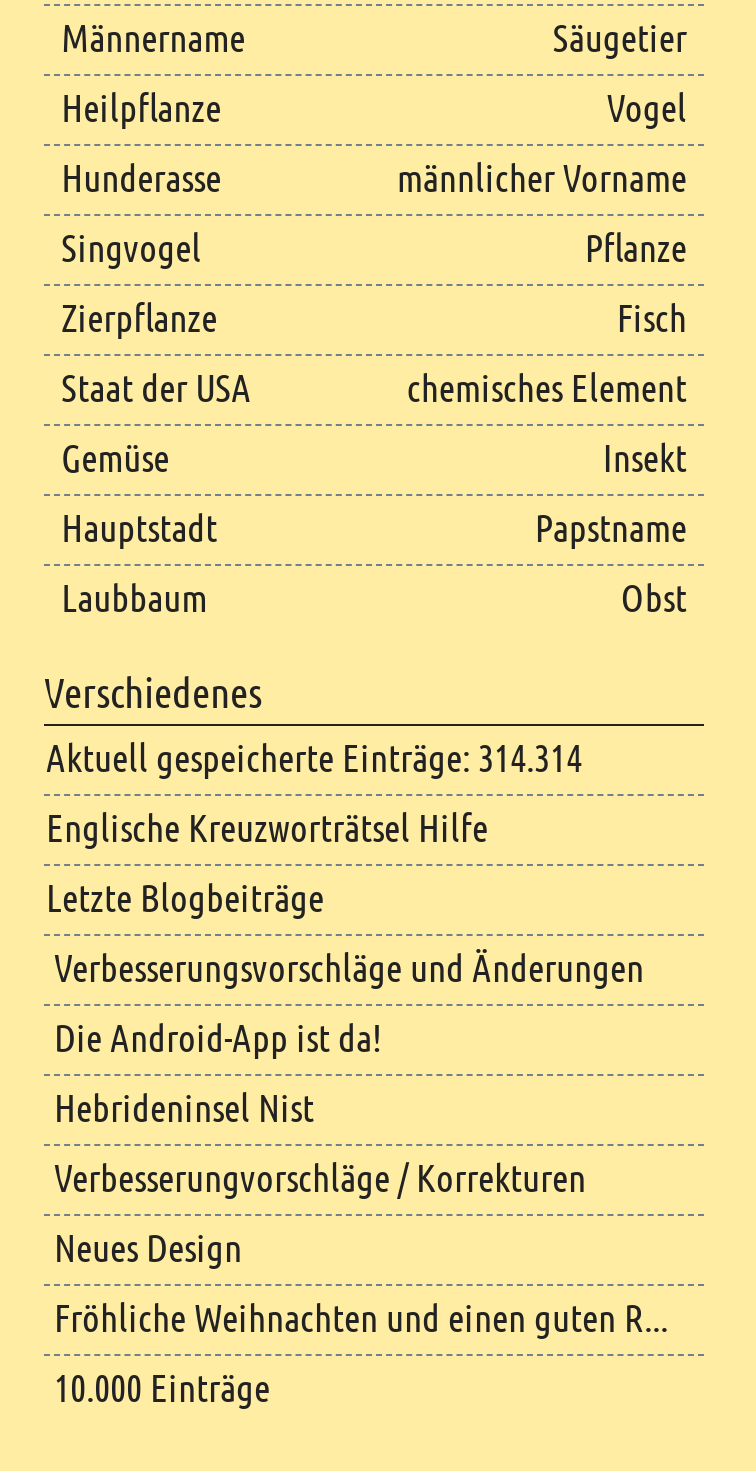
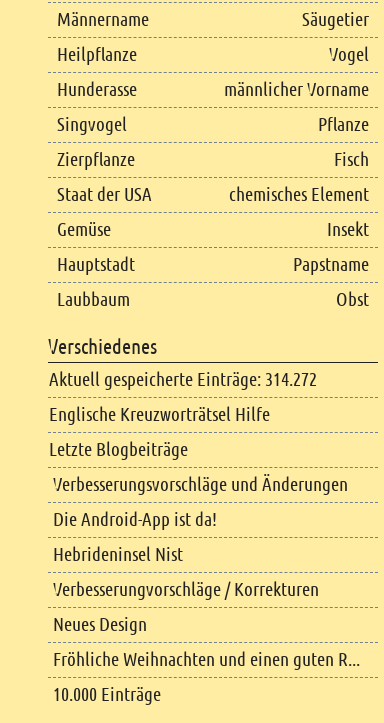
- Aktuell gespeicherte Einträge: 314.314
+ Aktuell gespeicherte Einträge: 314.272
